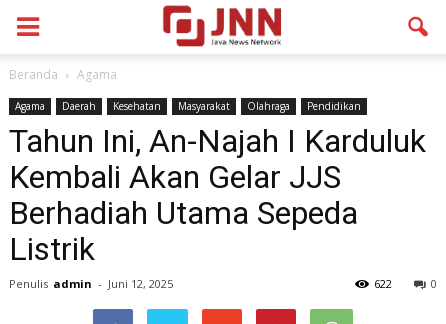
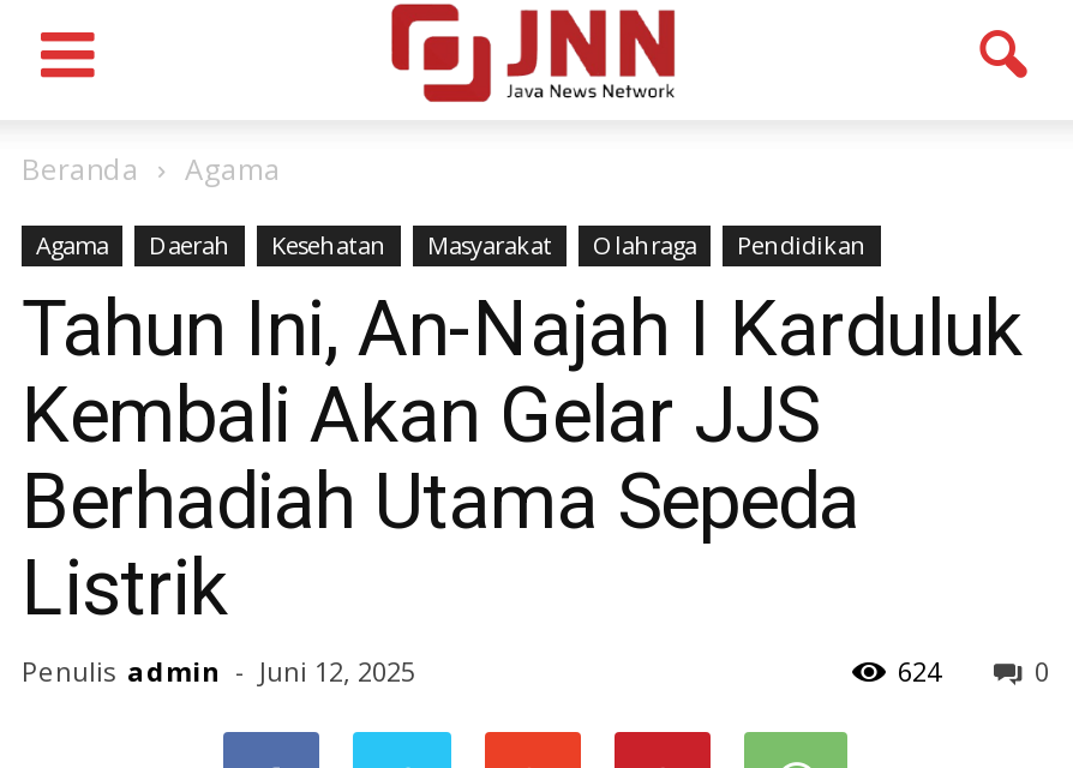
- 622
+ 624
